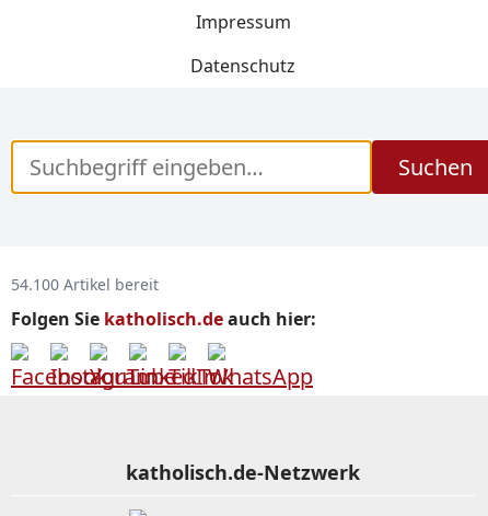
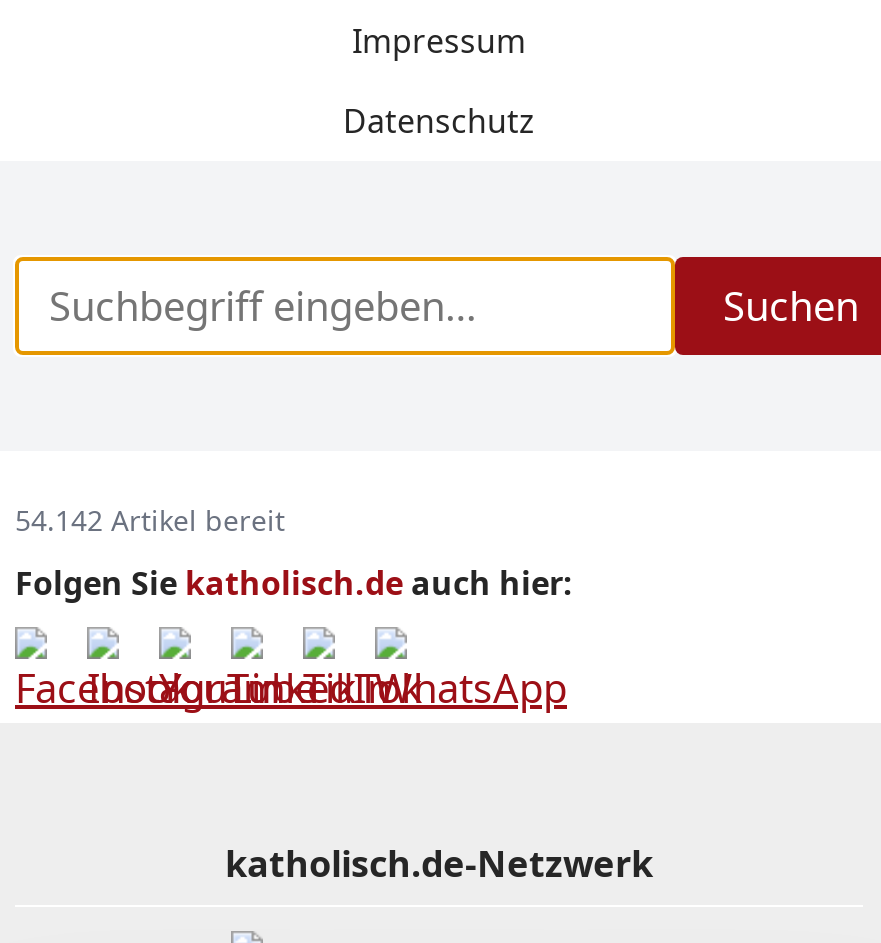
- 54.100 Artikel bereit
+ 54.142 Artikel bereit
